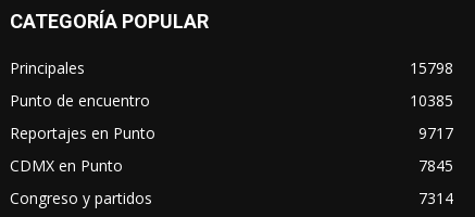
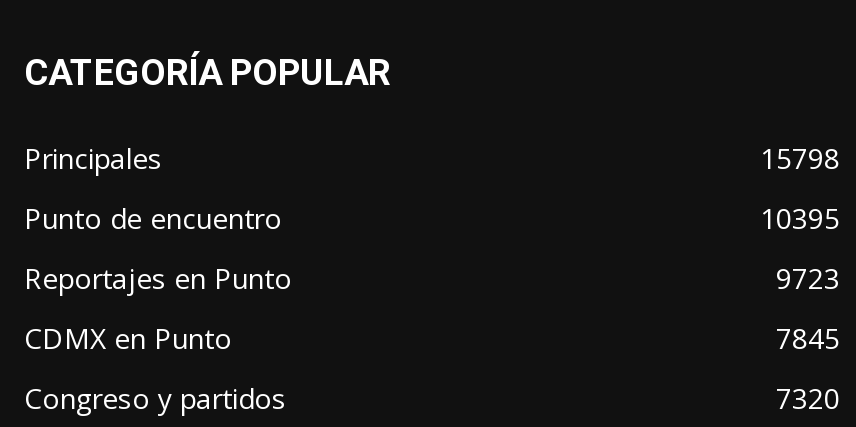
- 10385
+ 10395

- 9717
+ 9723

- 7314
+ 7320
